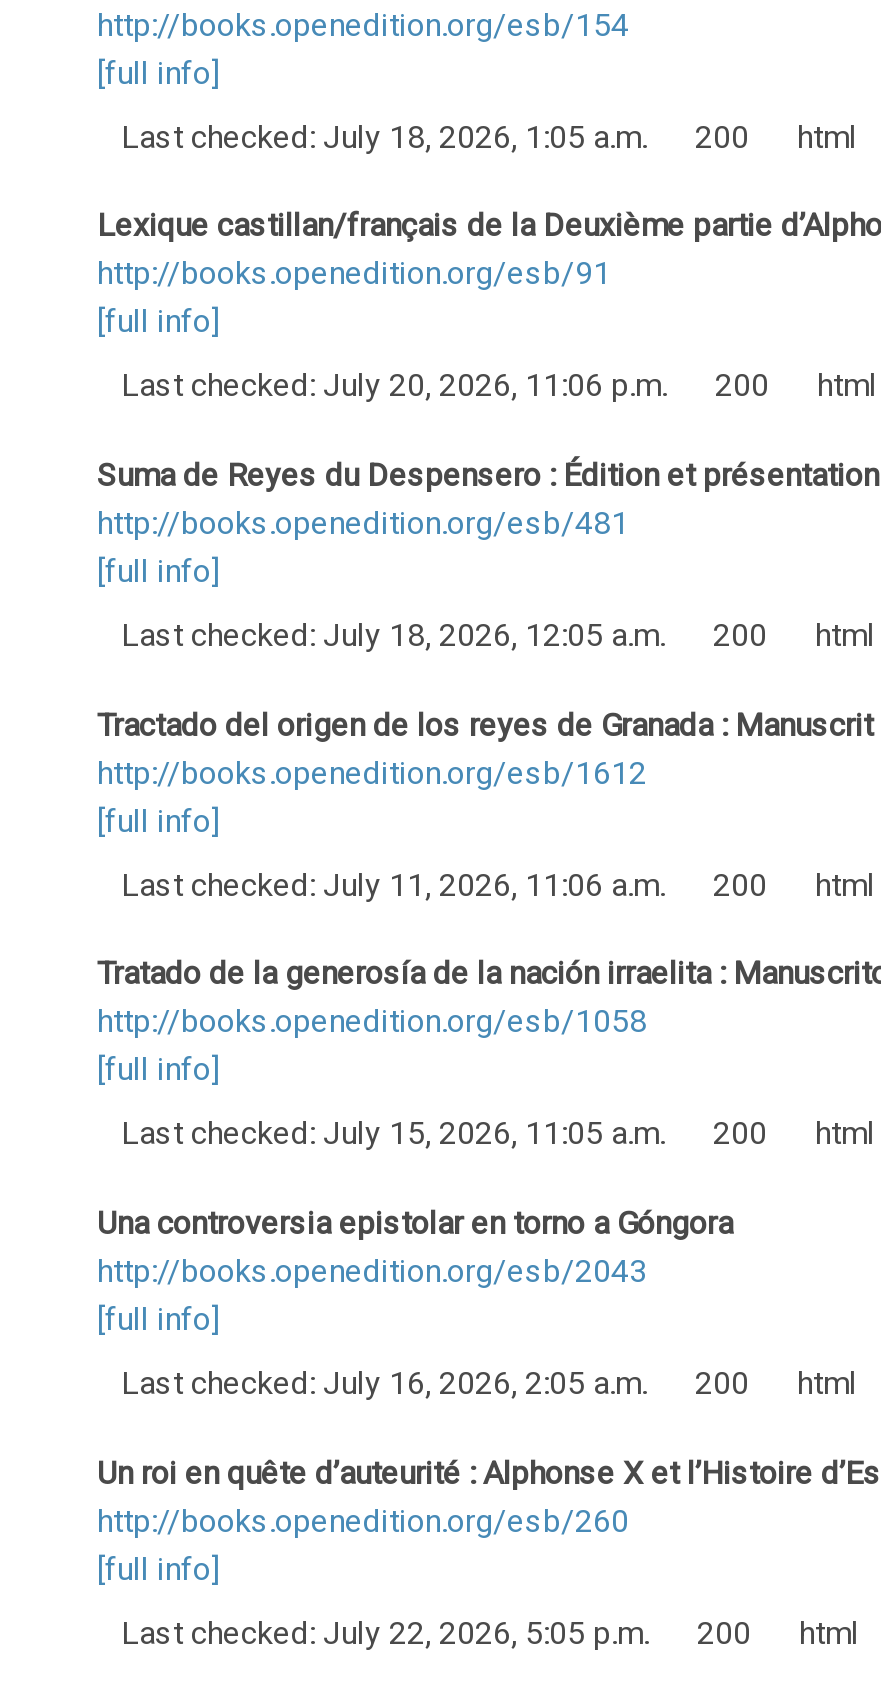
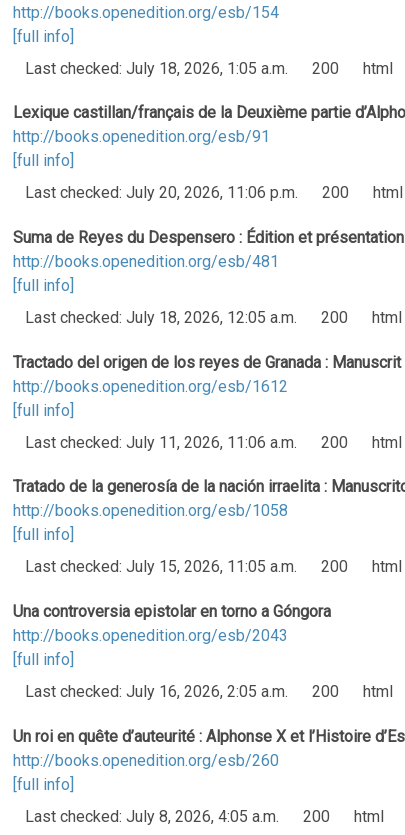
- Last checked: July 22, 2026, 5:05 p.m.
+ Last checked: July 8, 2026, 4:05 a.m.
